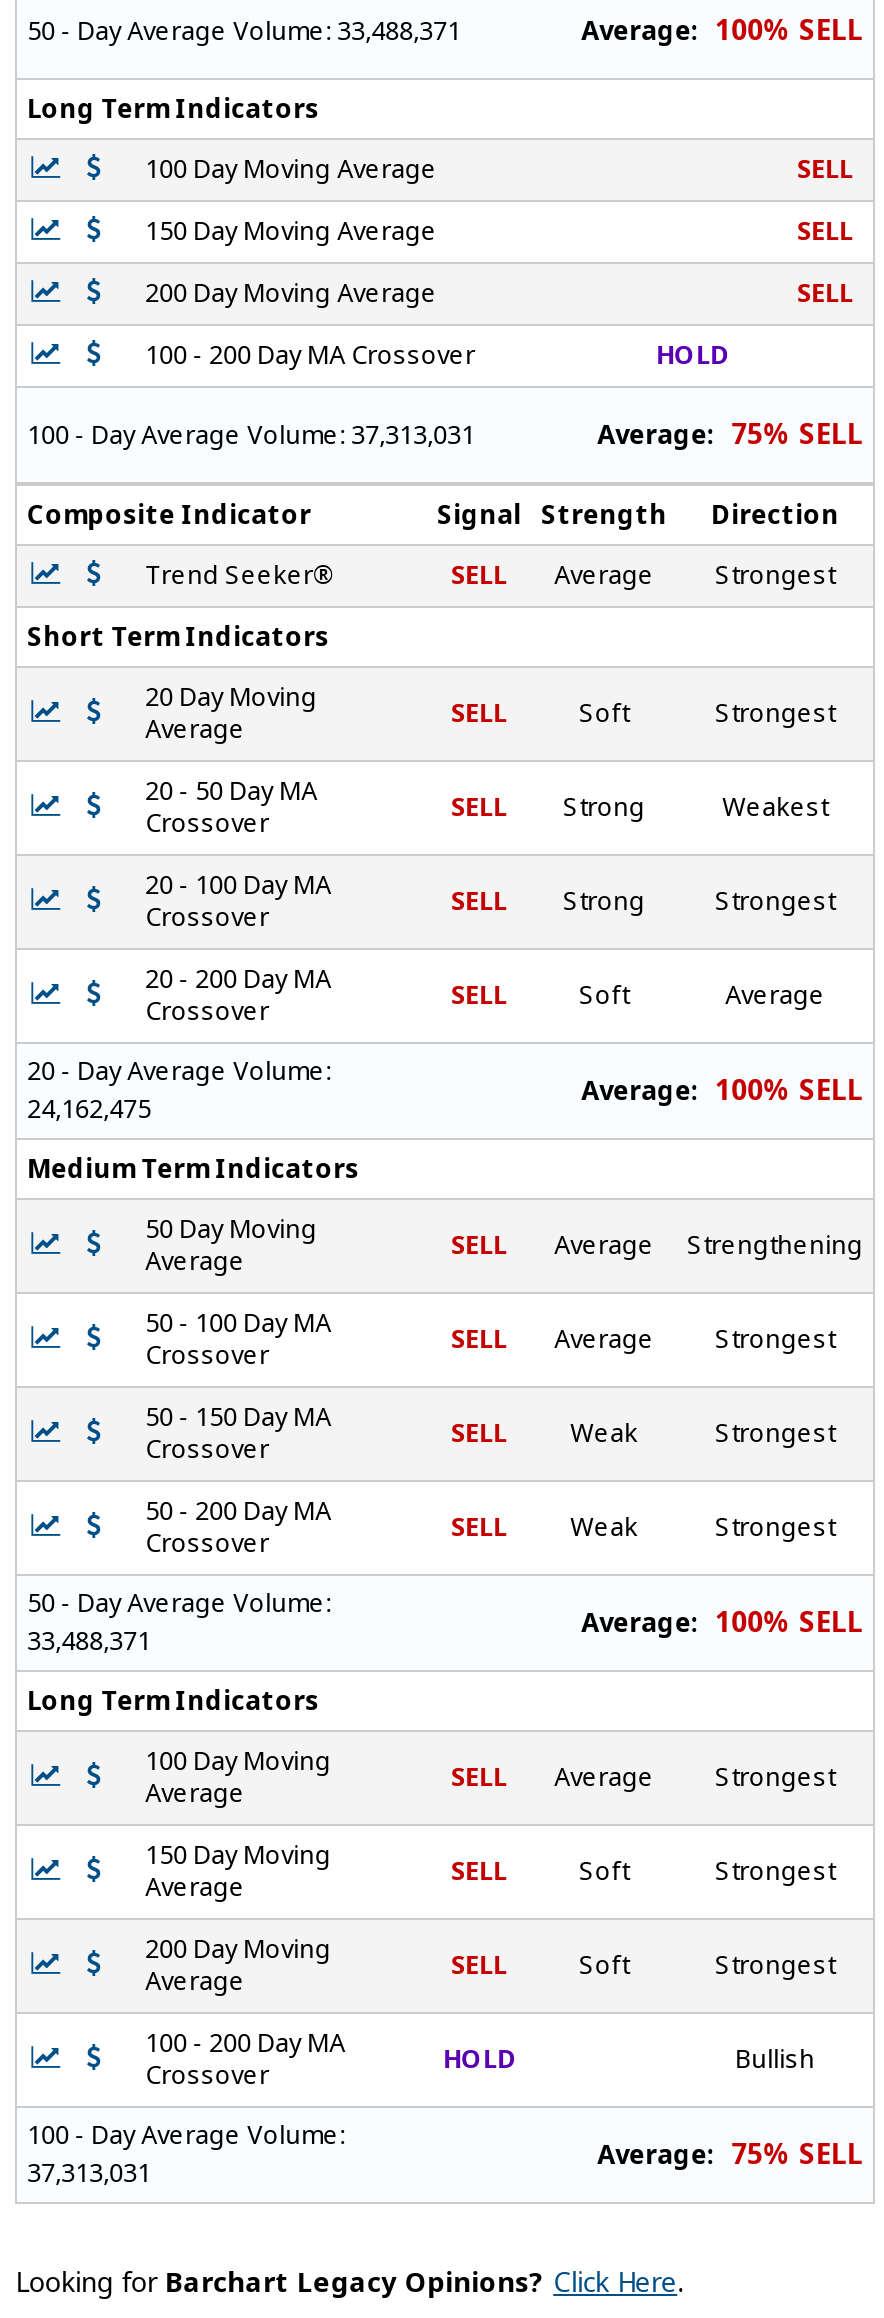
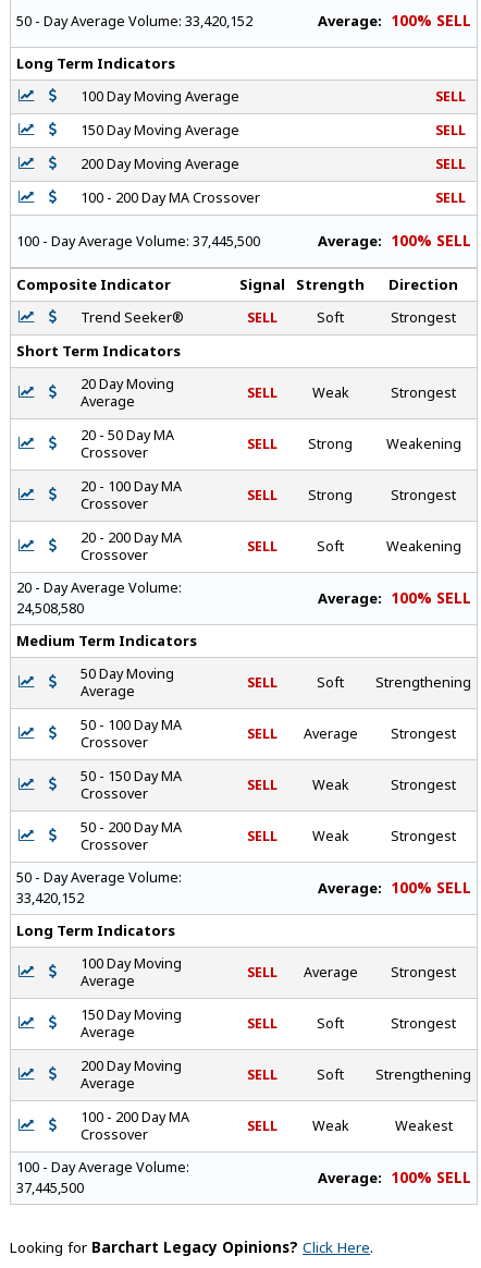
- 50 - Day Average Volume: 33,488,371
+ 50 - Day Average Volume: 33,420,152

- HOLD
+ SELL

- 100 - Day Average Volume: 37,313,031
- Average: 75% SELL
+ 100 - Day Average Volume: 37,445,500
+ Average: 100% SELL

- Average
+ Soft

- Soft
+ Weak

- Weakest
+ Weakening

- Average
+ Weakening

- 24,162,475
+ 24,508,580

- Average
+ Soft

- 33,488,371
+ 33,420,152

- Strongest
+ Strengthening

- HOLD
- Bullish
+ SELL
+ Weak
+ Weakest

- Average: 75% SELL
+ Average: 100% SELL

- 37,313,031
+ 37,445,500
